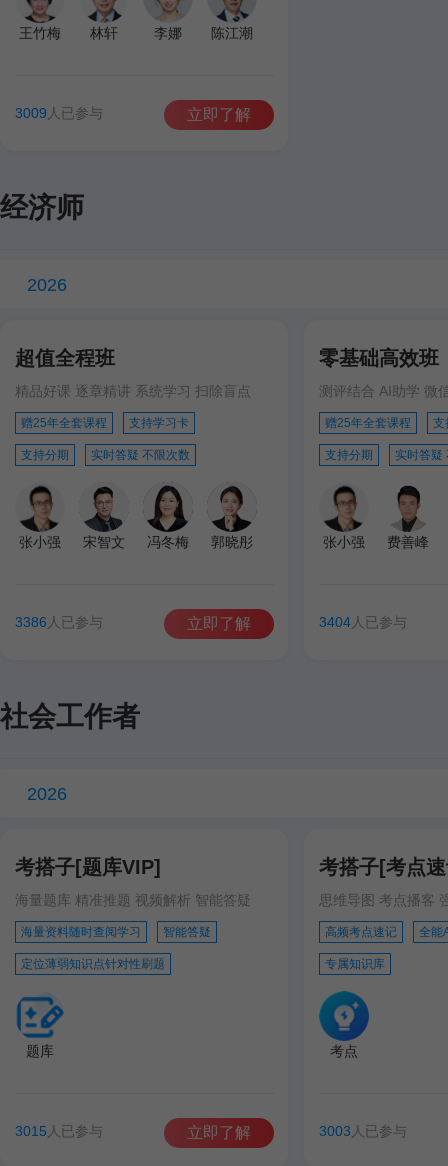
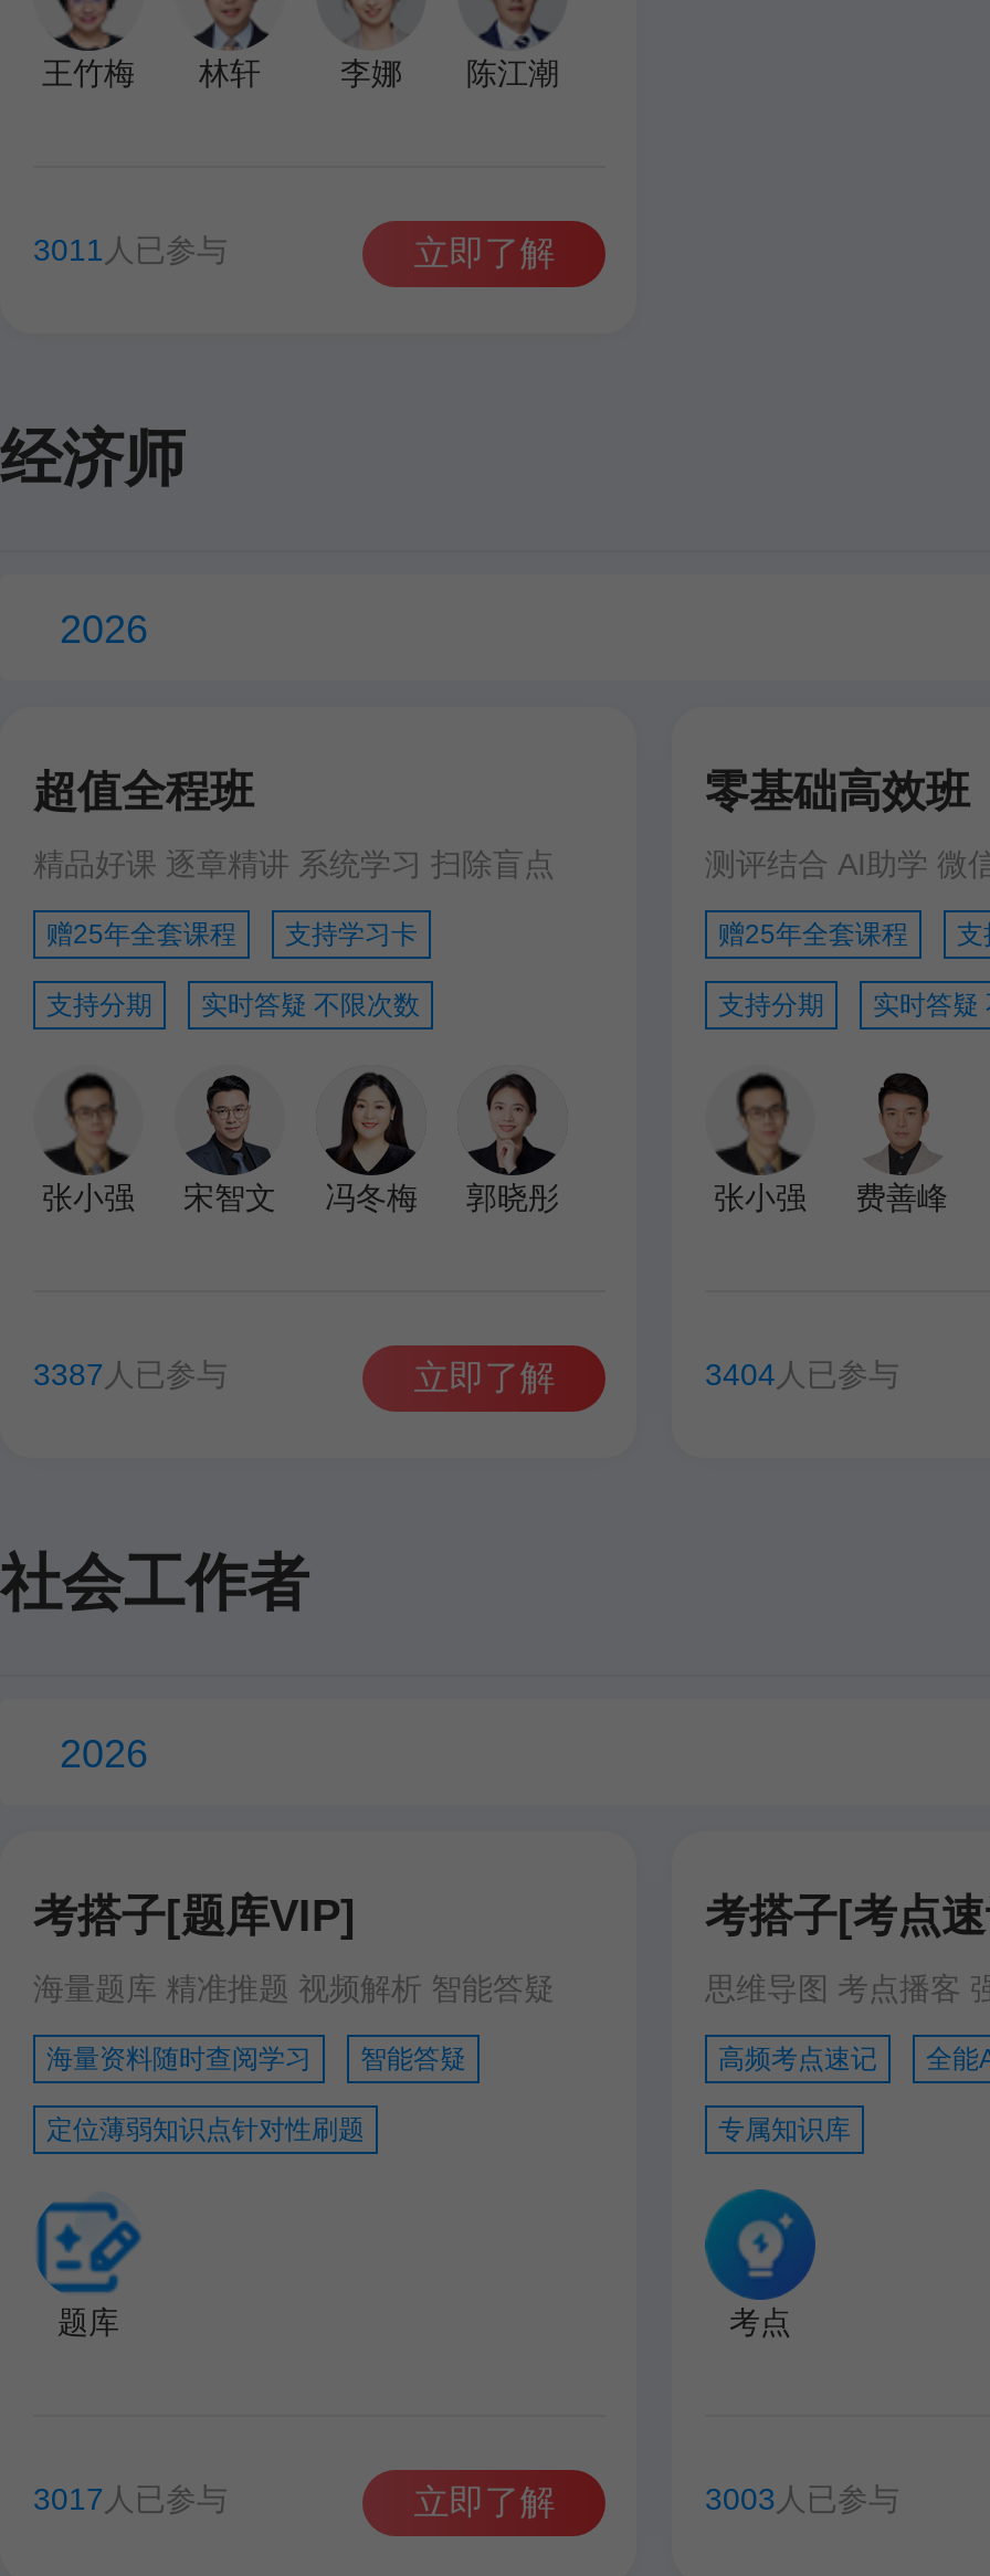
- 3009人已参与
+ 3011人已参与

- 3386人已参与
+ 3387人已参与

- 3015人已参与
+ 3017人已参与
